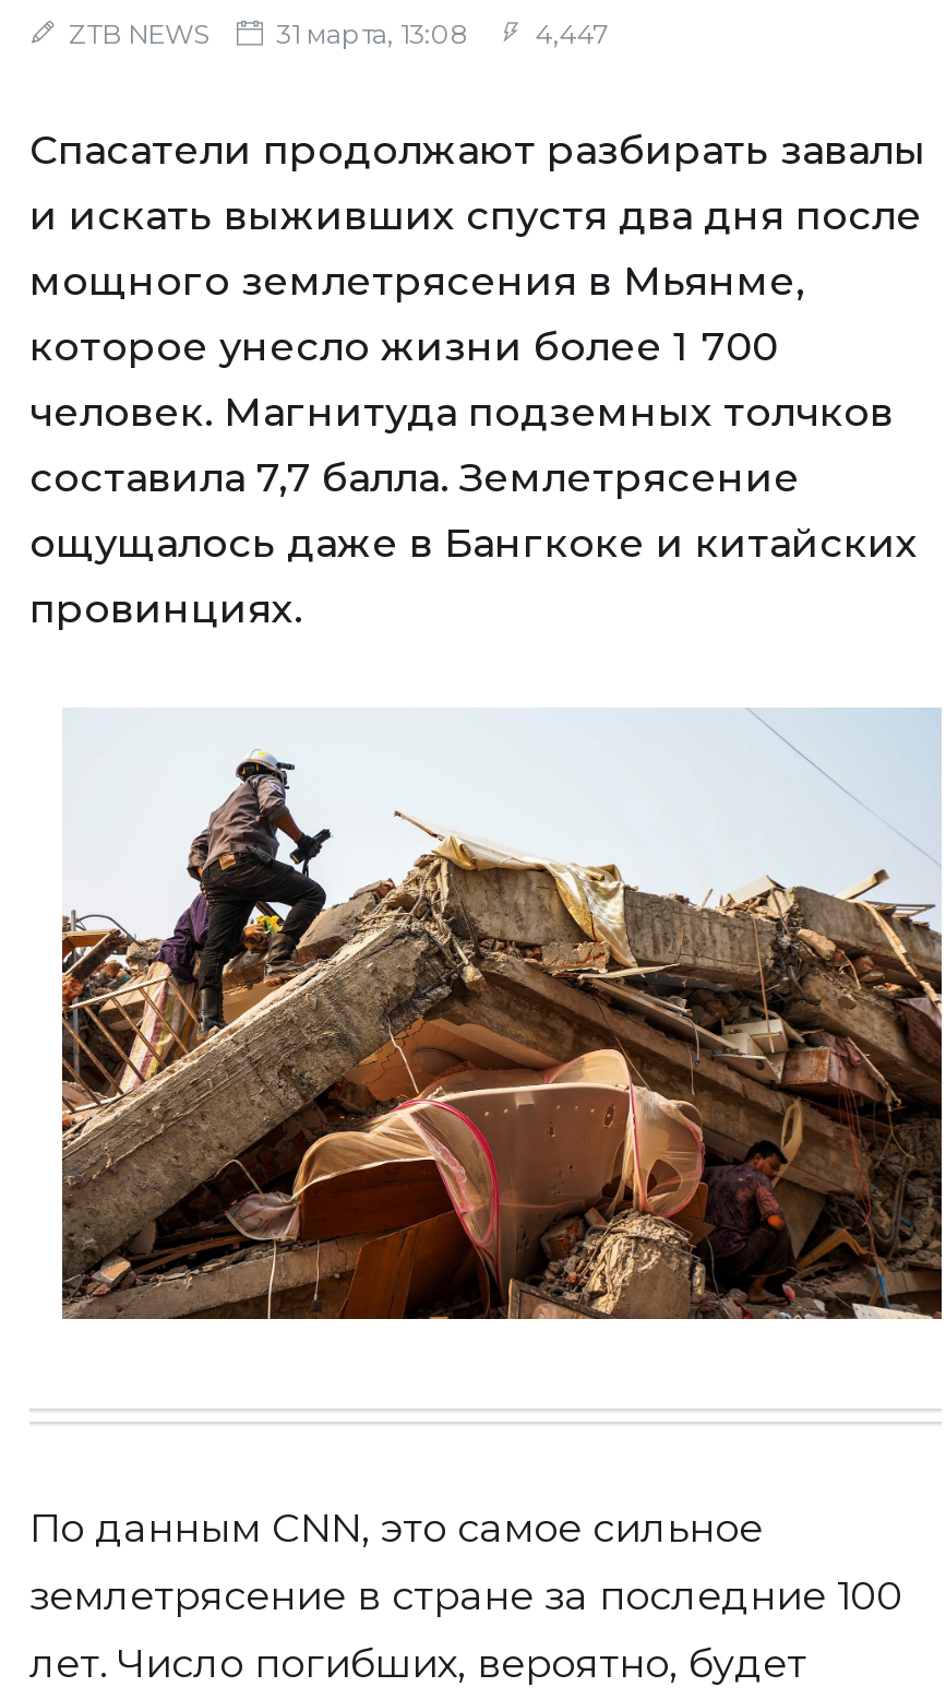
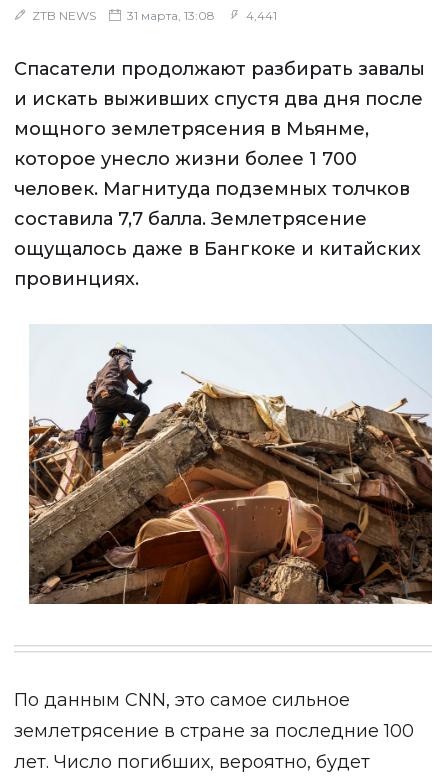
- ZTB NEWS 31 марта, 13:08 4,447
+ ZTB NEWS 31 марта, 13:08 4,441
